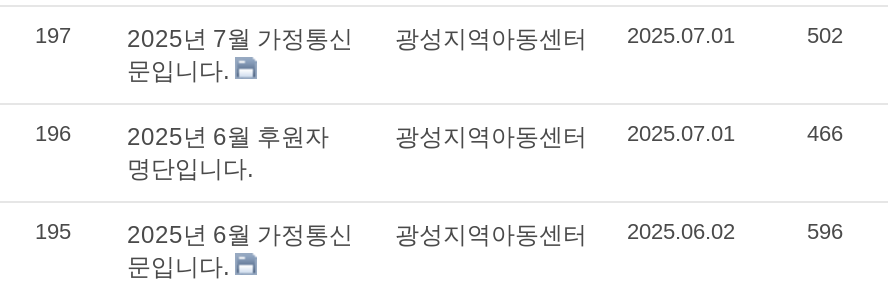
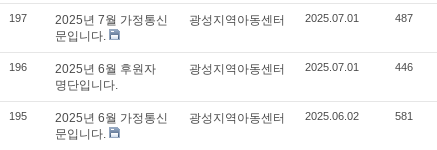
- 502
+ 487

- 466
+ 446

- 596
+ 581
